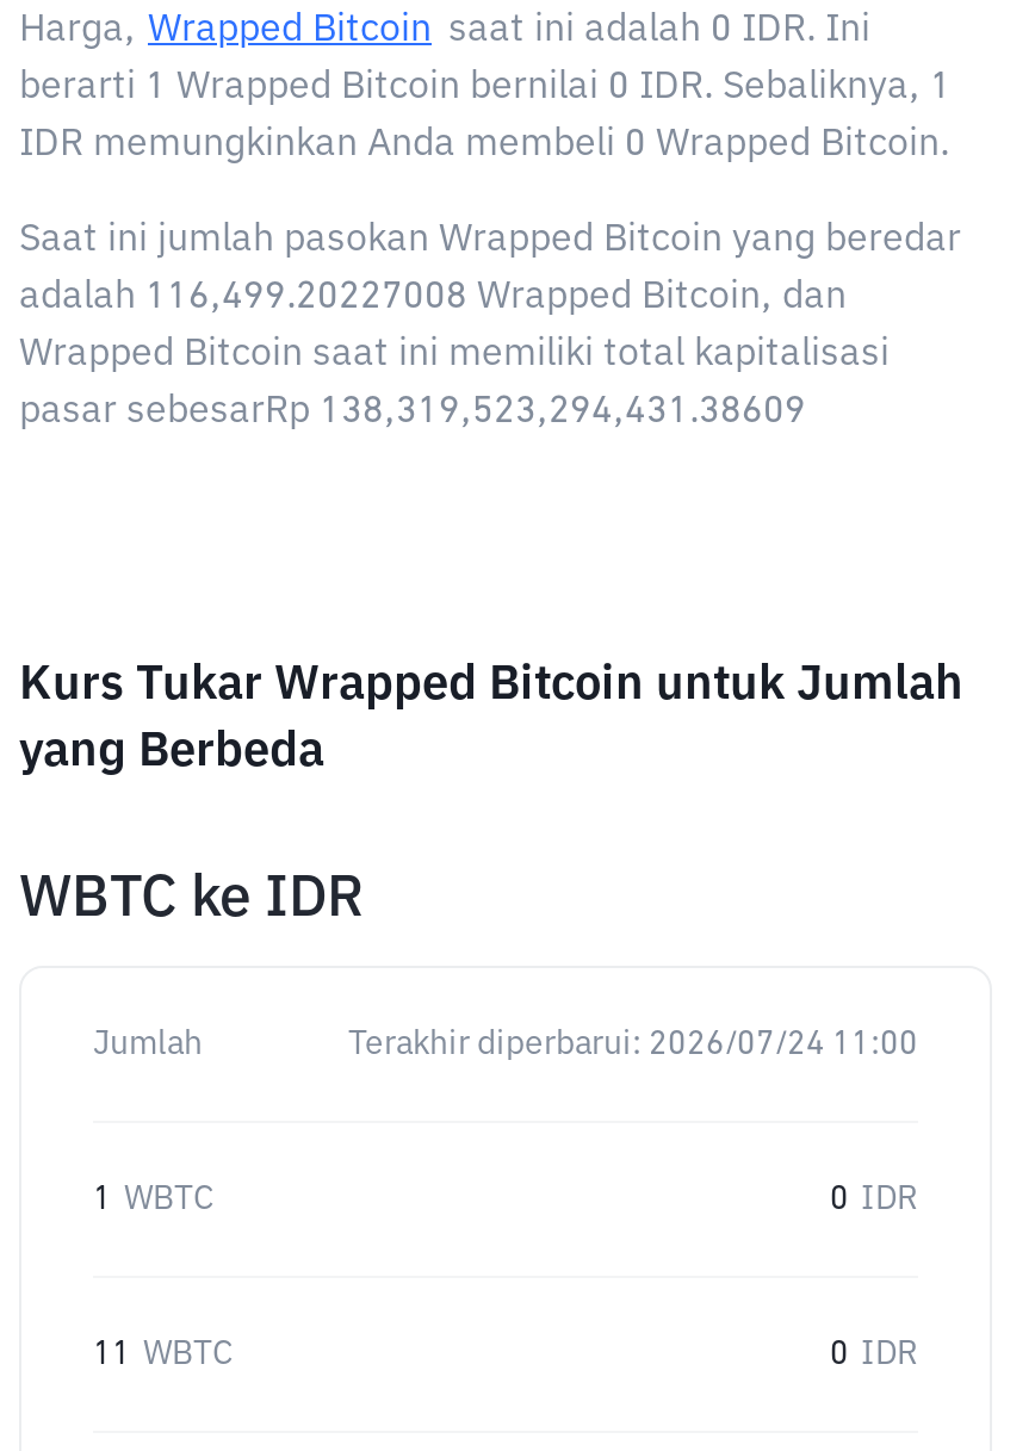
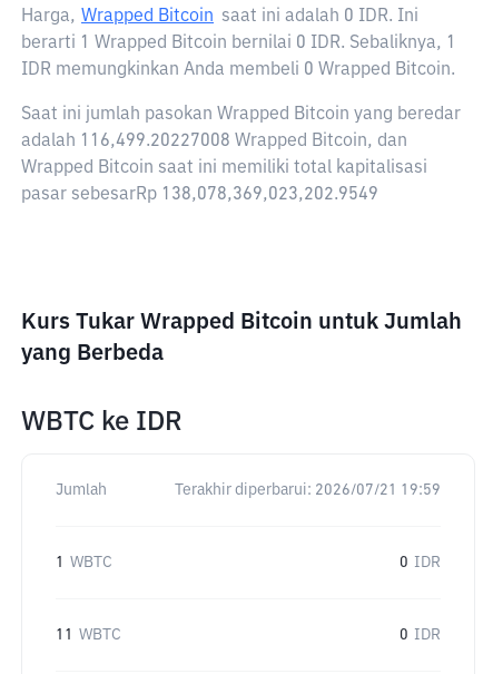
- pasar sebesarRp 138,319,523,294,431.38609
+ pasar sebesarRp 138,078,369,023,202.9549

- Terakhir diperbarui: 2026/07/24 11:00
+ Terakhir diperbarui: 2026/07/21 19:59
